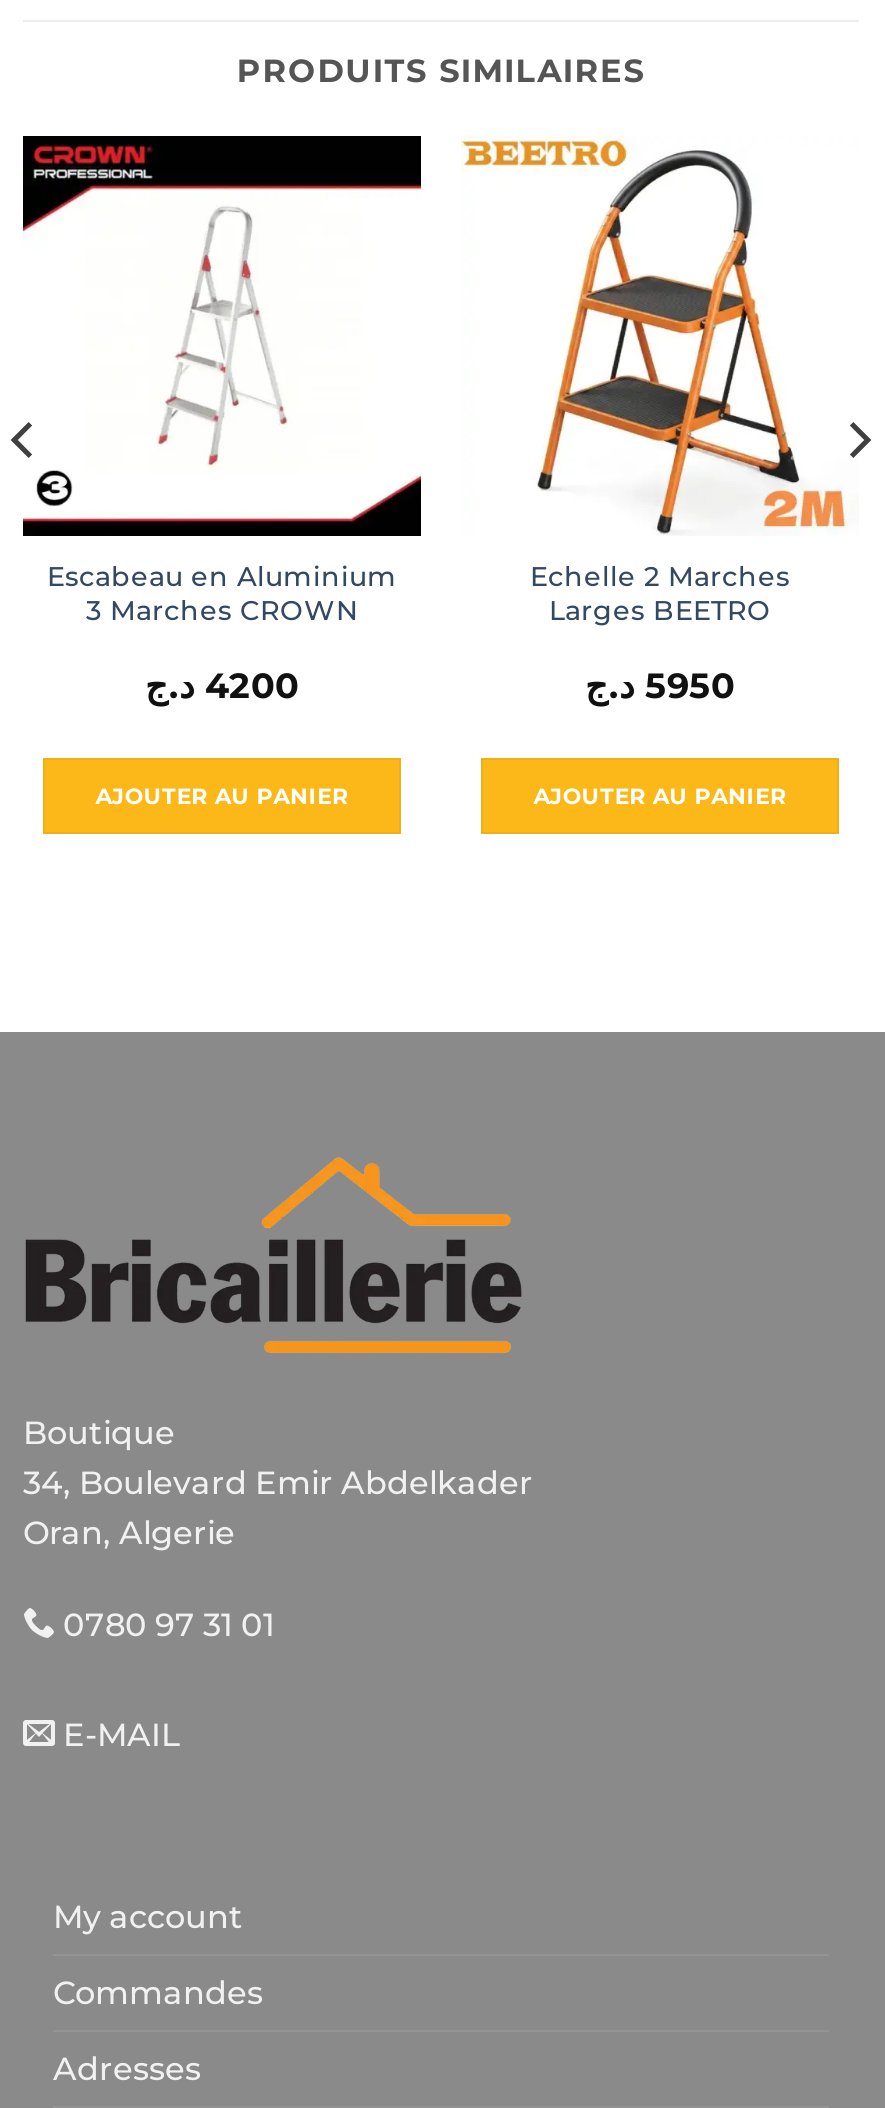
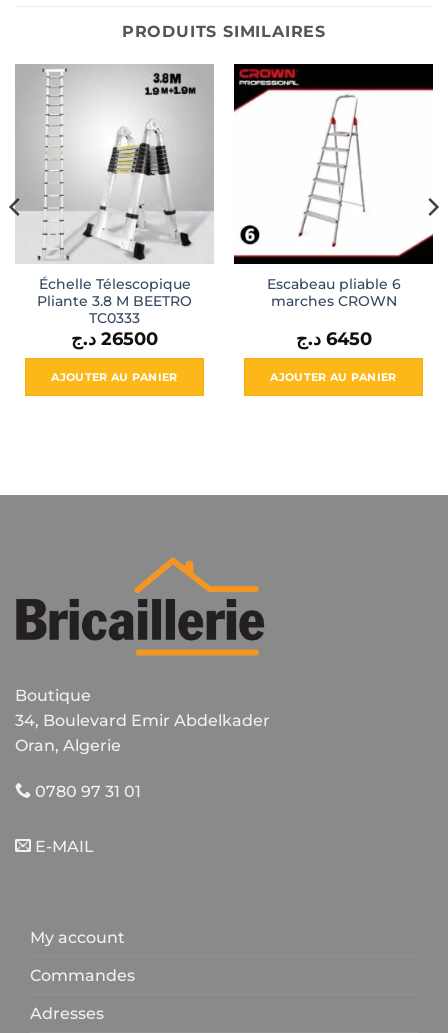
- [image]
- Escabeau en Aluminium
- 3 Marches CROWN
- 4200 د.ج
+ [image]
+ Échelle Télescopique
+ Pliante 3.8 M BEETRO
+ TC0333
+ 26500 د.ج

- [image]
- Echelle 2 Marches
- Larges BEETRO
+ [image]
+ Escabeau pliable 6
+ marches CROWN

- 5950 د.ج
+ 6450 د.ج
